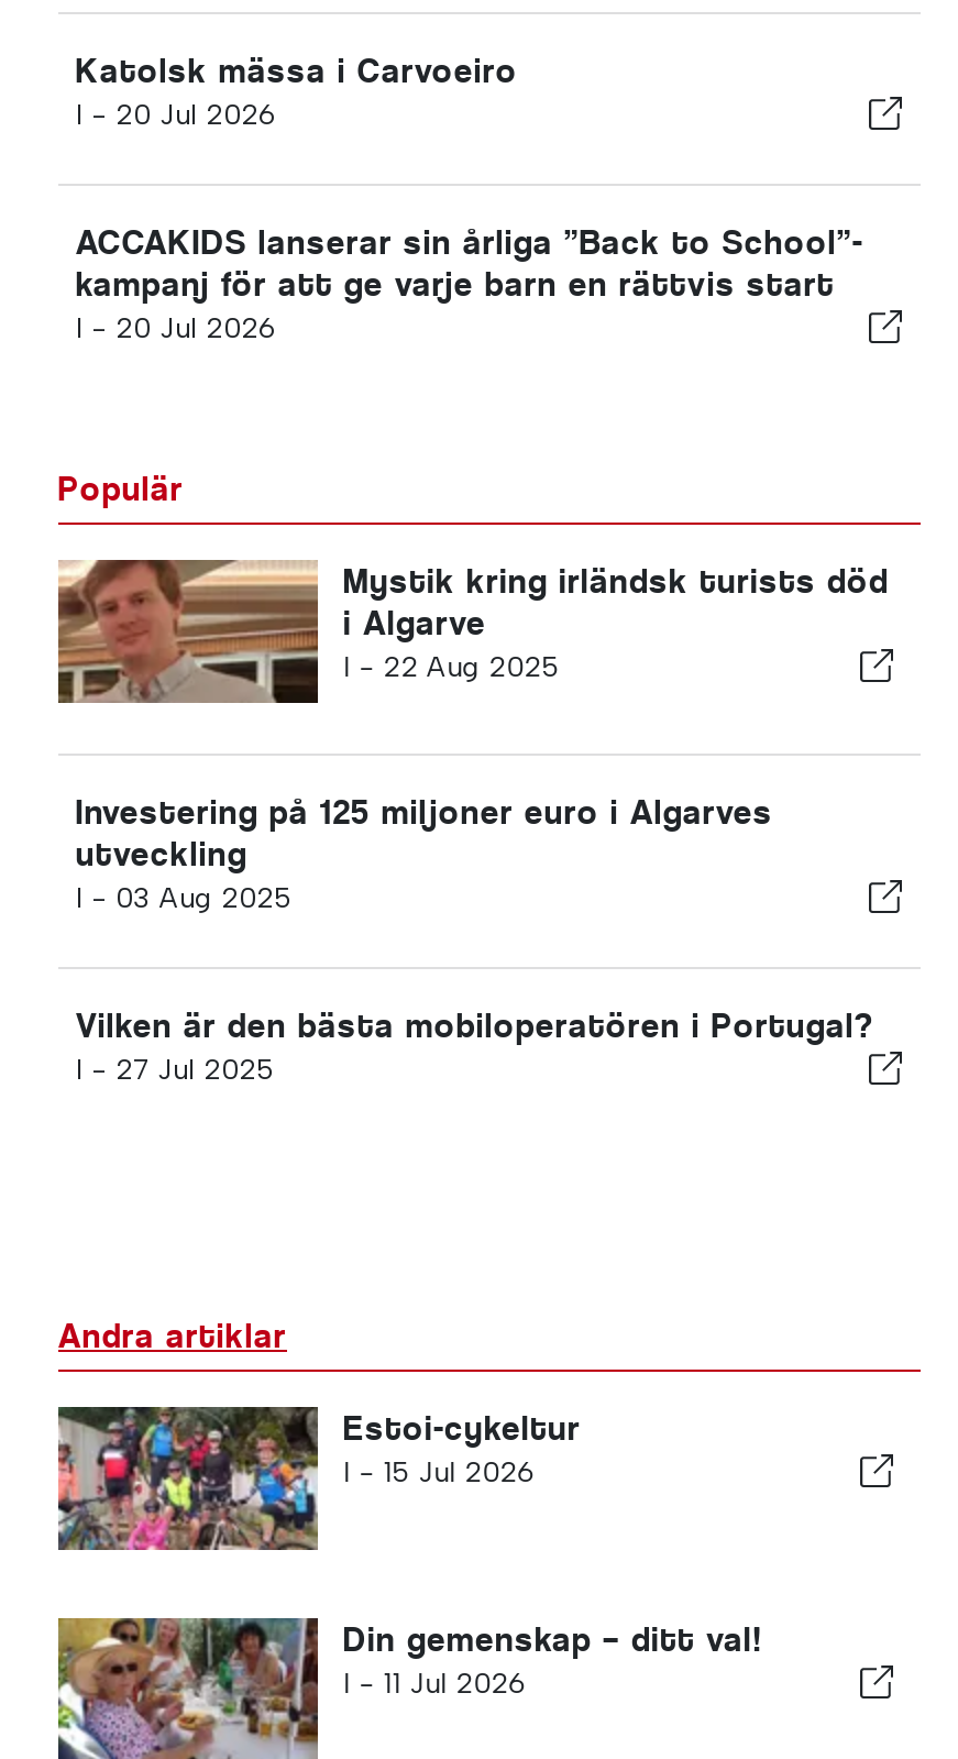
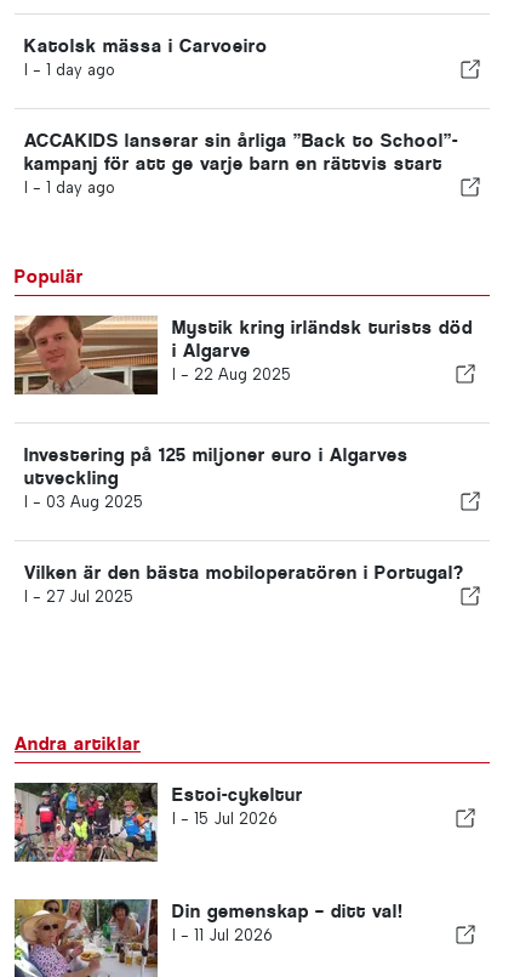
- I - 20 Jul 2026
+ I - 1 day ago

- I - 20 Jul 2026
+ I - 1 day ago
